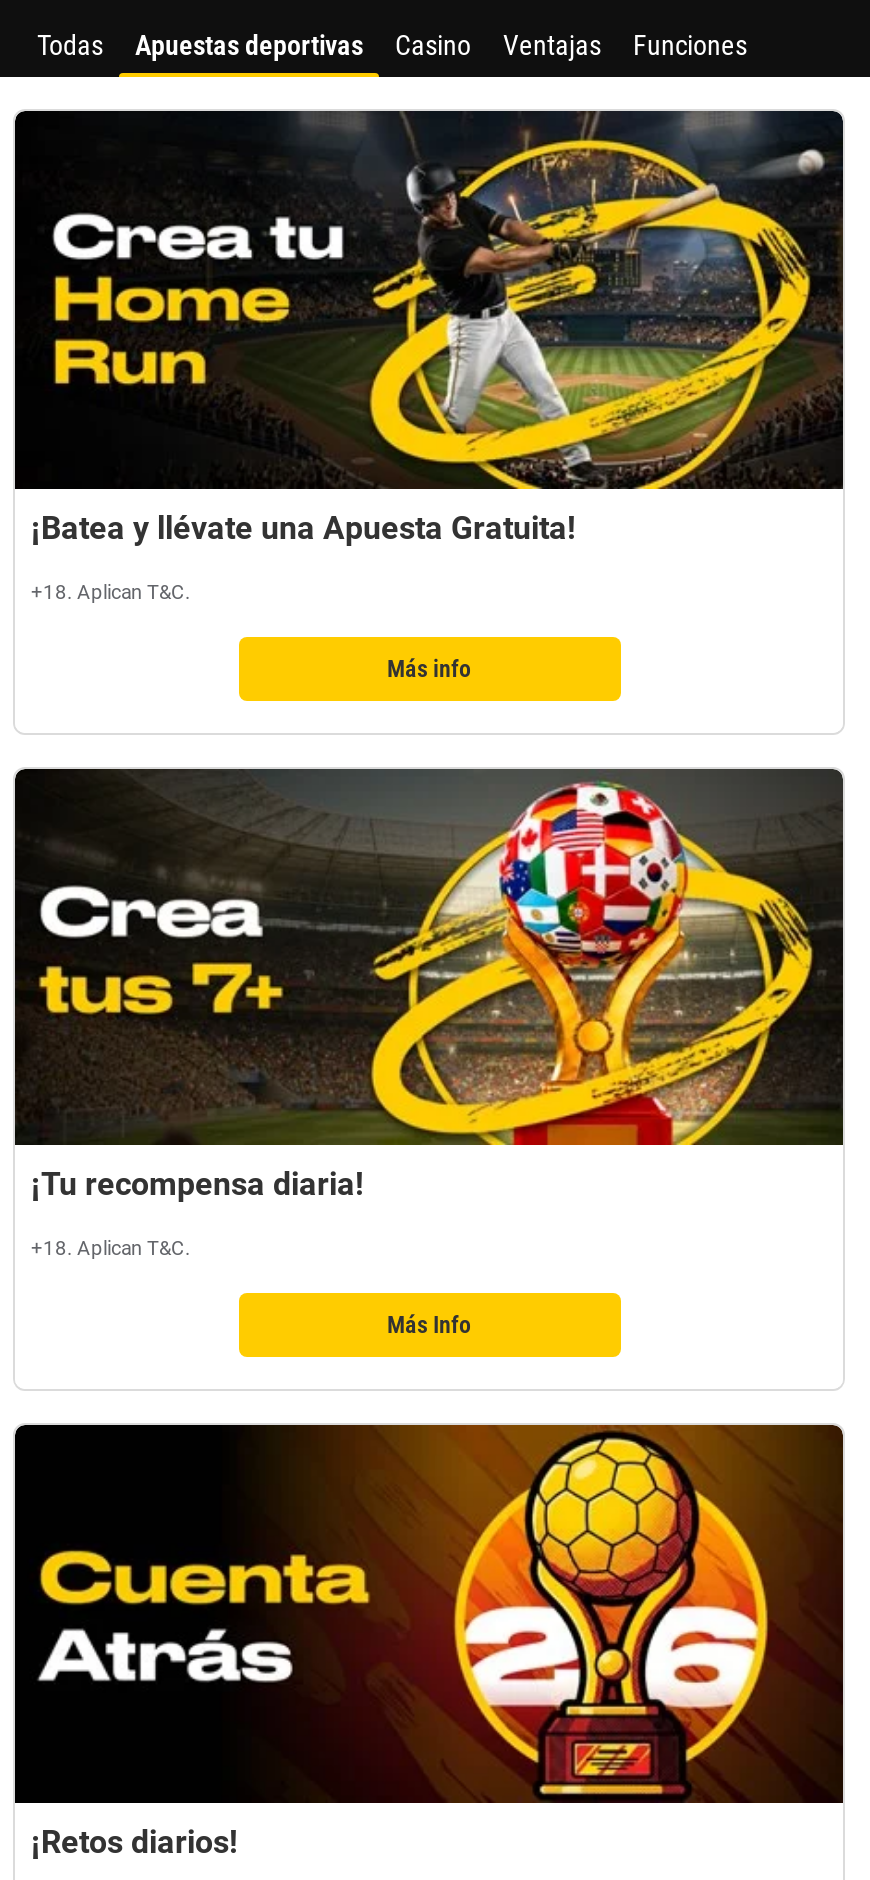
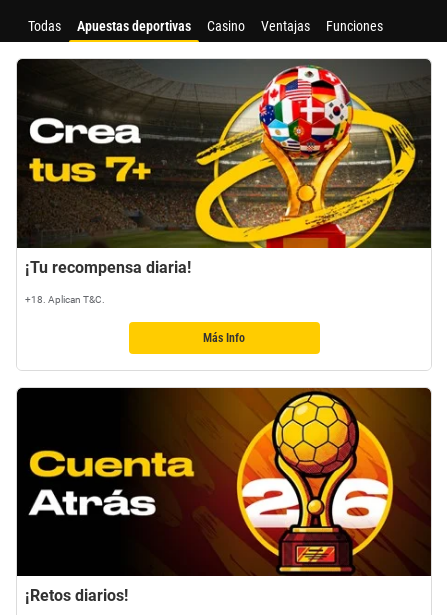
- [image]
- ¡Batea y llévate una Apuesta Gratuita!
- +18. Aplican T&C.
- Más info
